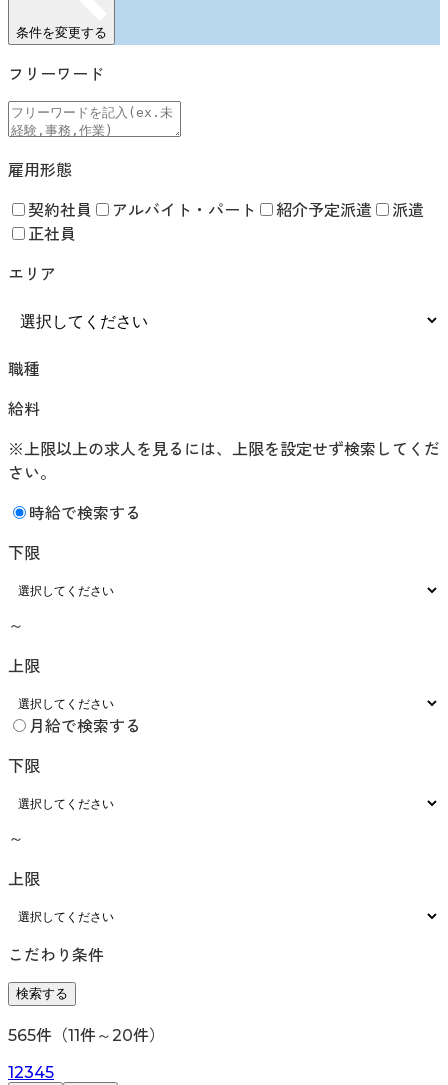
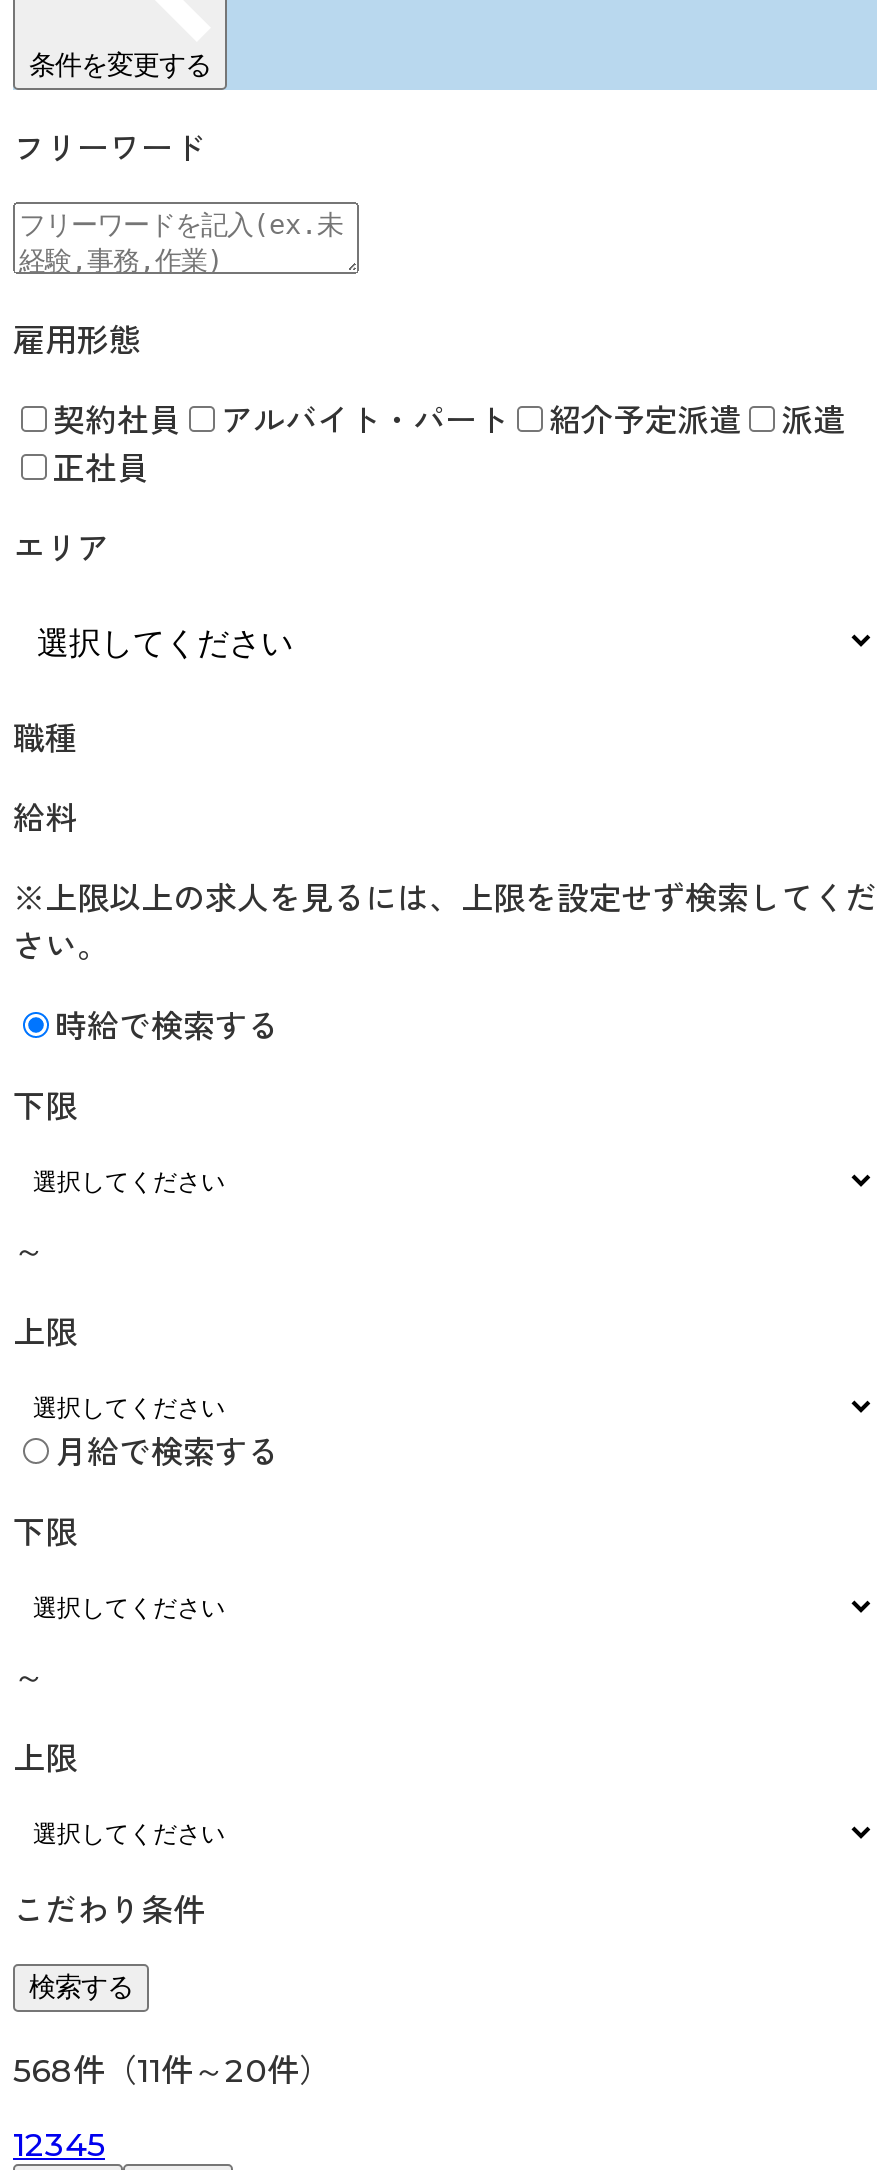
- 565件（11件～20件）
+ 568件（11件～20件）
